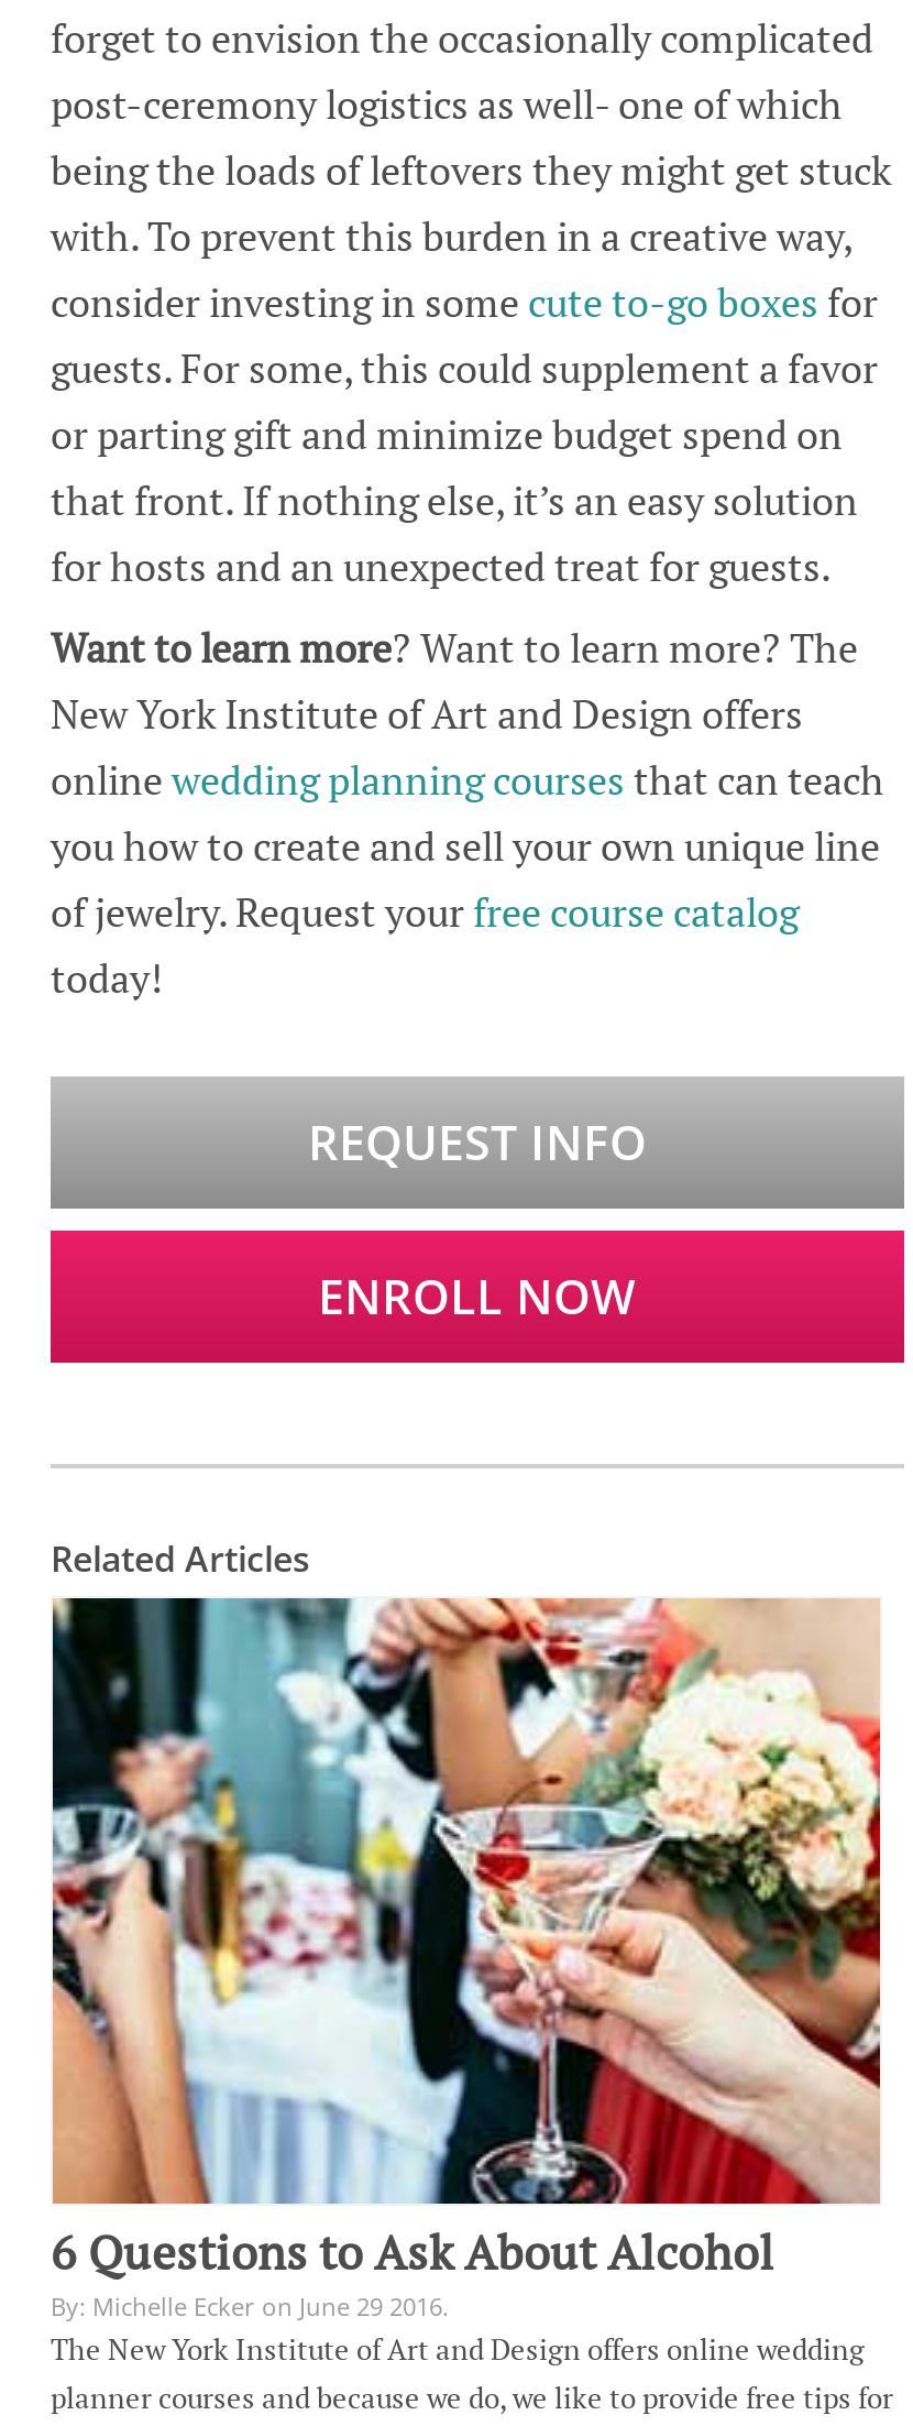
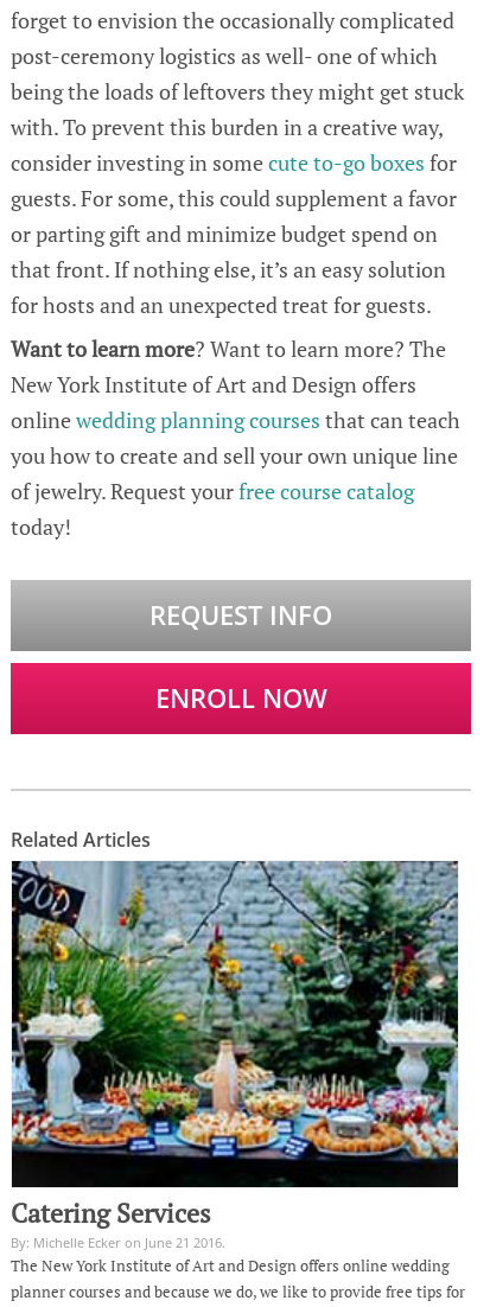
- [image]
- 6 Questions to Ask About Alcohol
- By: Michelle Ecker on June 29 2016.
+ [image]
+ Catering Services
+ By: Michelle Ecker on June 21 2016.
